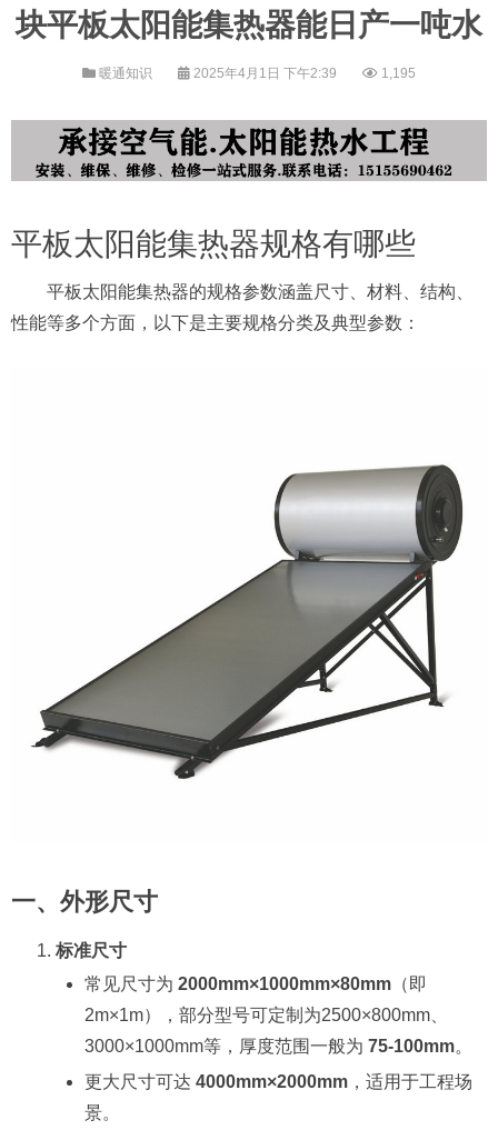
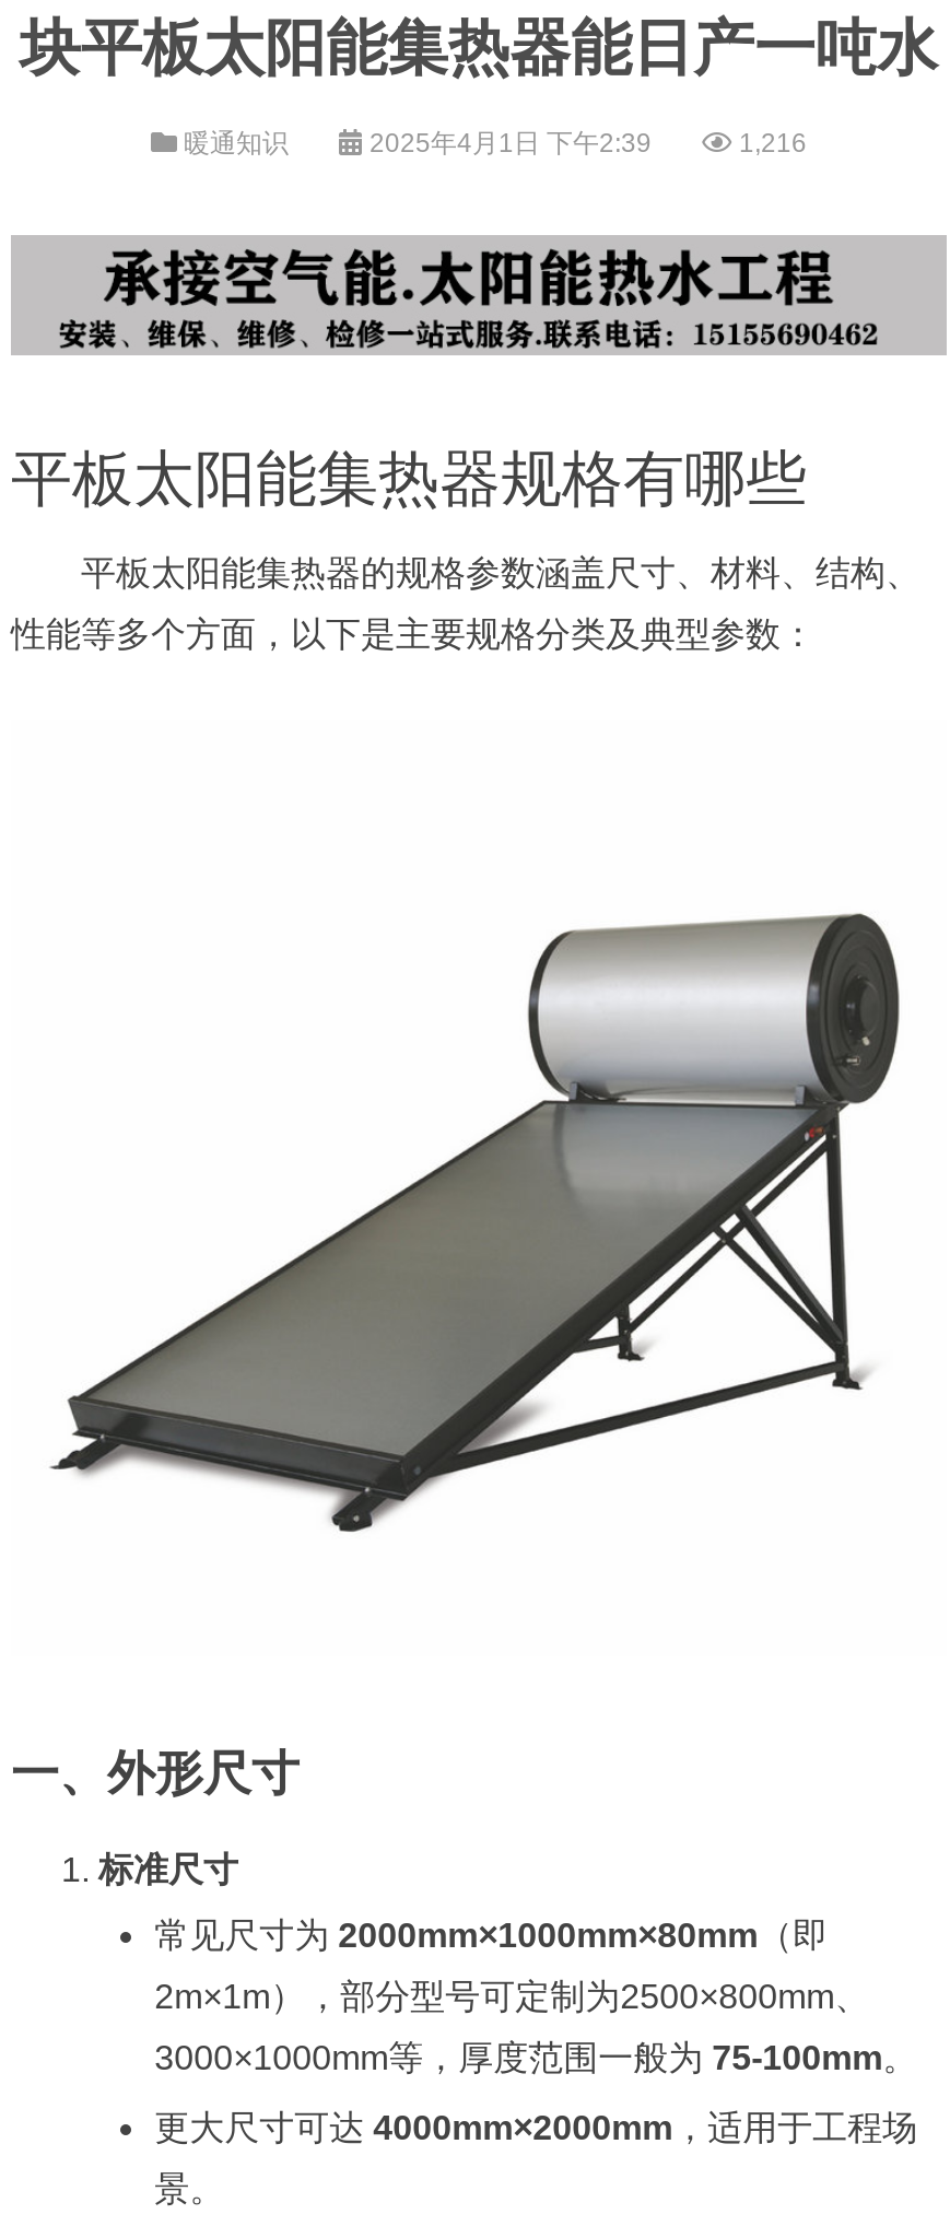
- 1,195
+ 1,216
